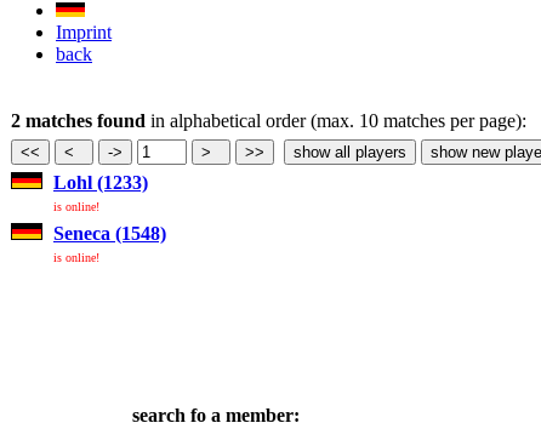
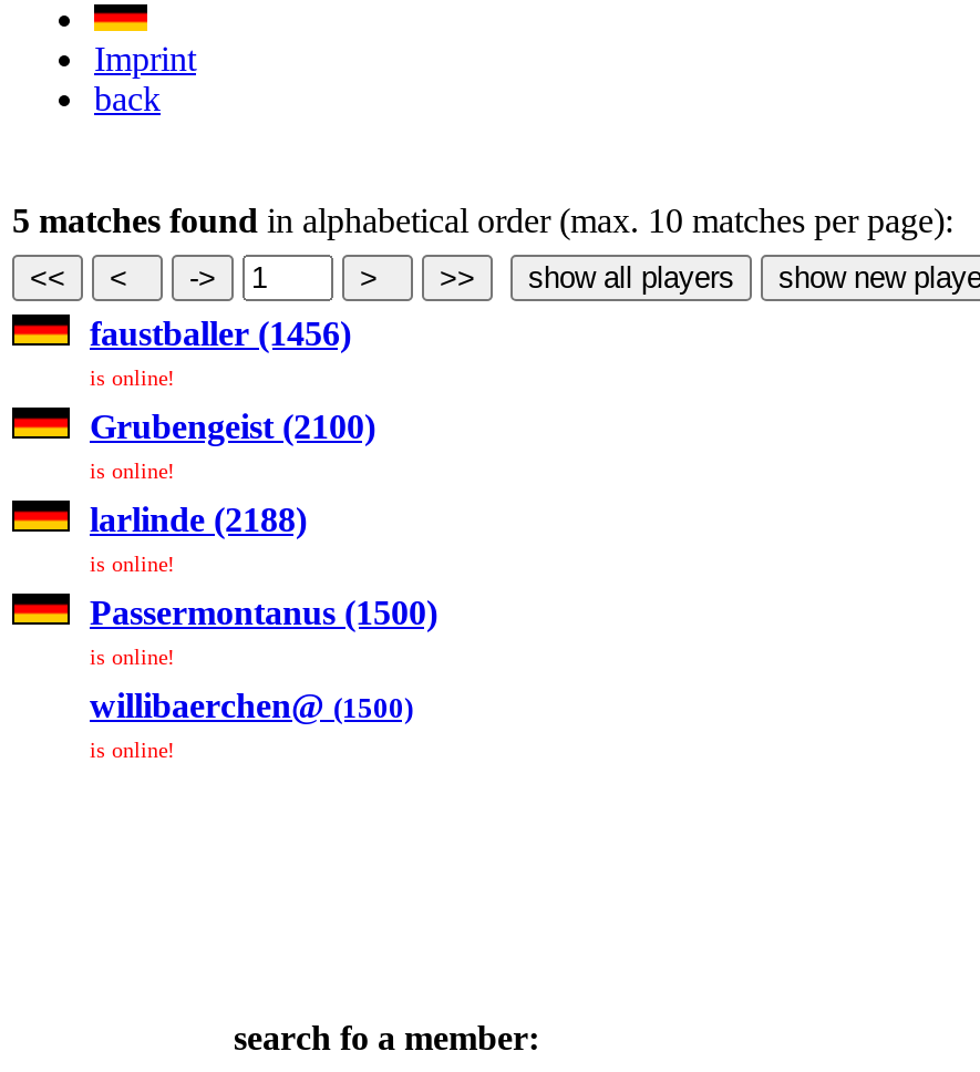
- 2 matches found in alphabetical order (max. 10 matches per page):
+ 5 matches found in alphabetical order (max. 10 matches per page):

- Lohl (1233)
+ faustballer (1456)

- Seneca (1548)
+ Grubengeist (2100)
+ is online!
+ larlinde (2188)
+ is online!
+ Passermontanus (1500)
+ is online!
+ willibaerchen@ (1500)
